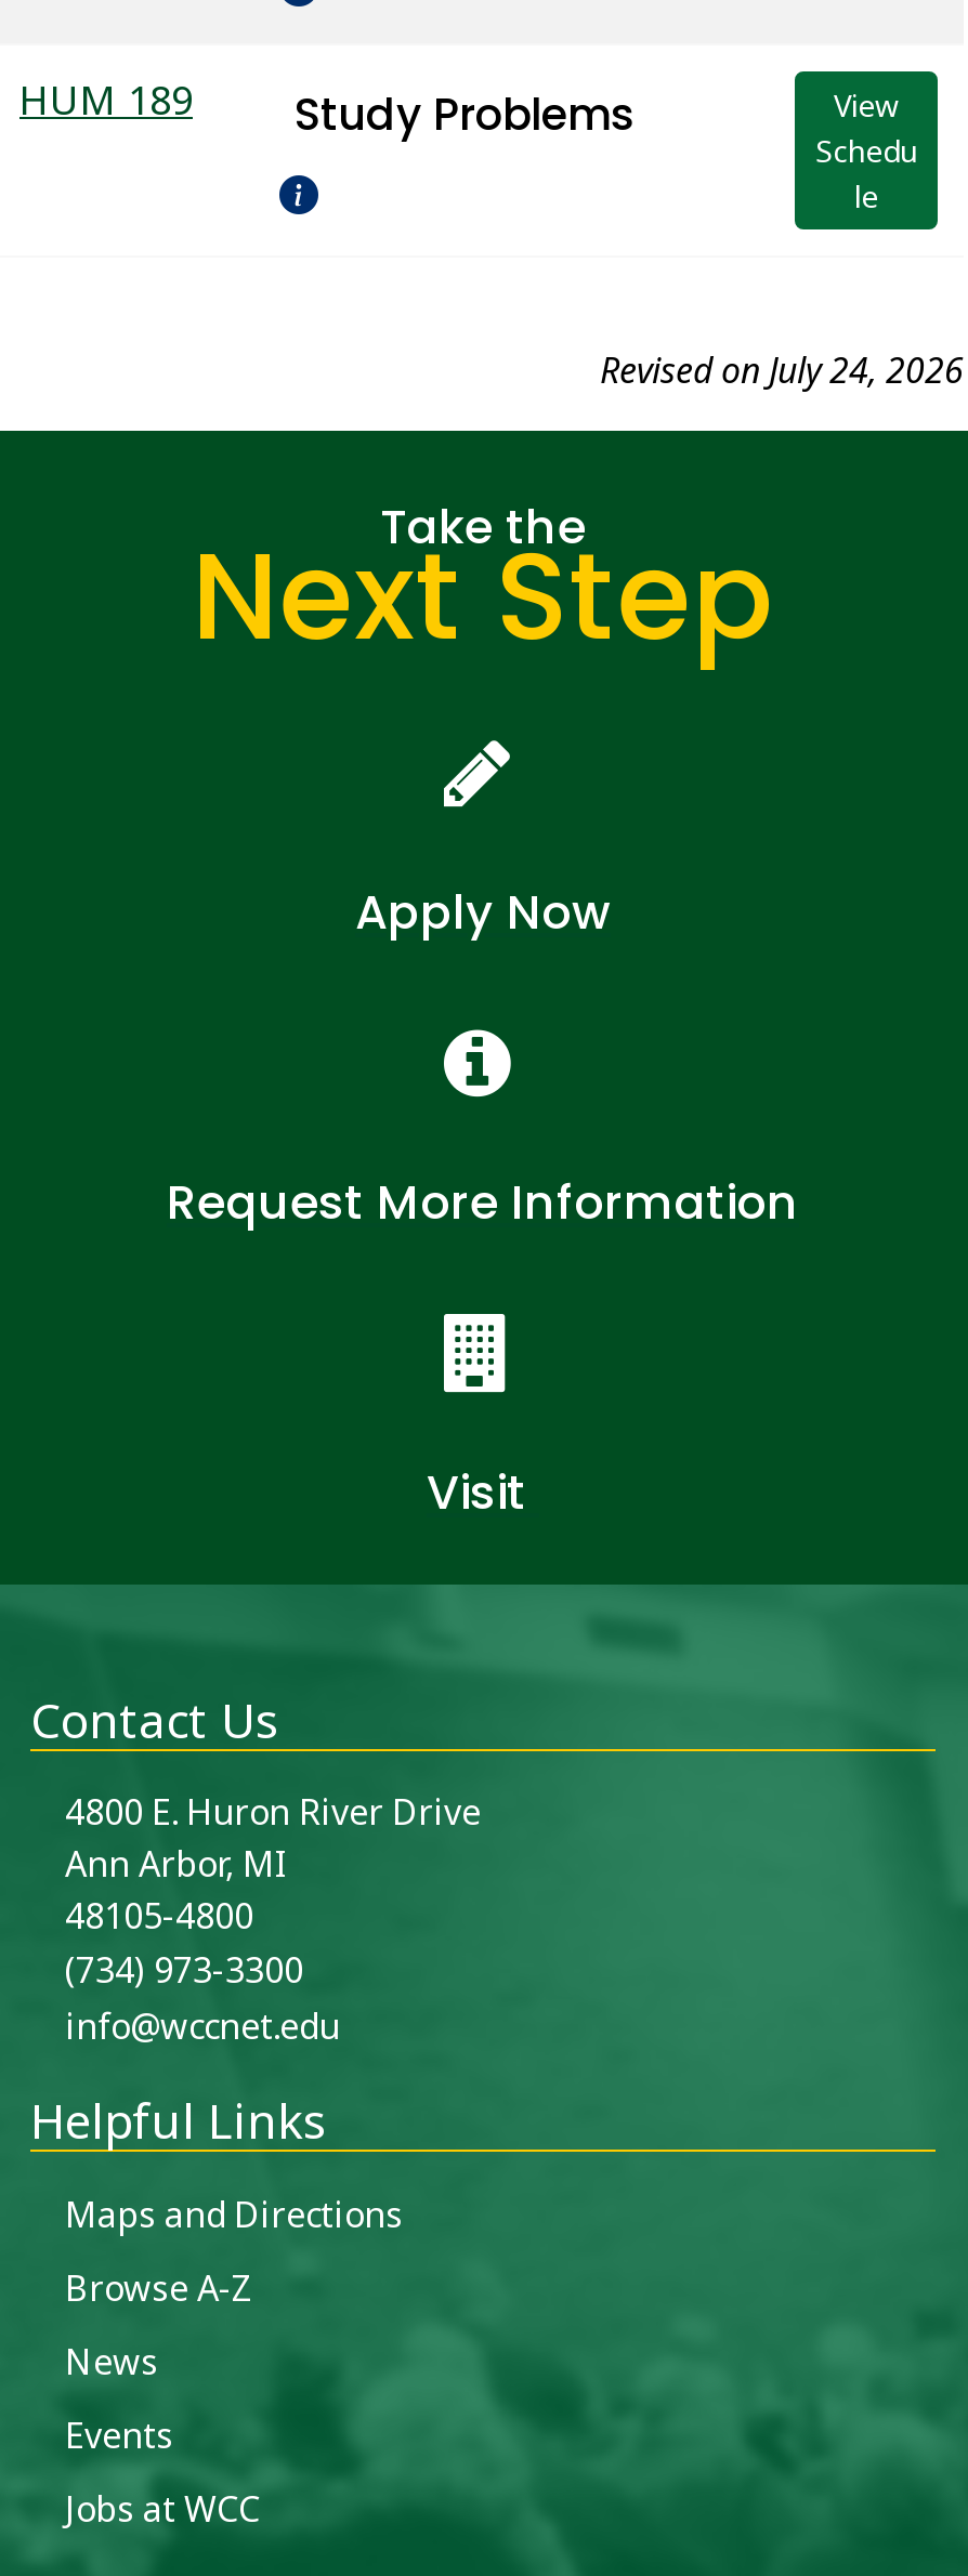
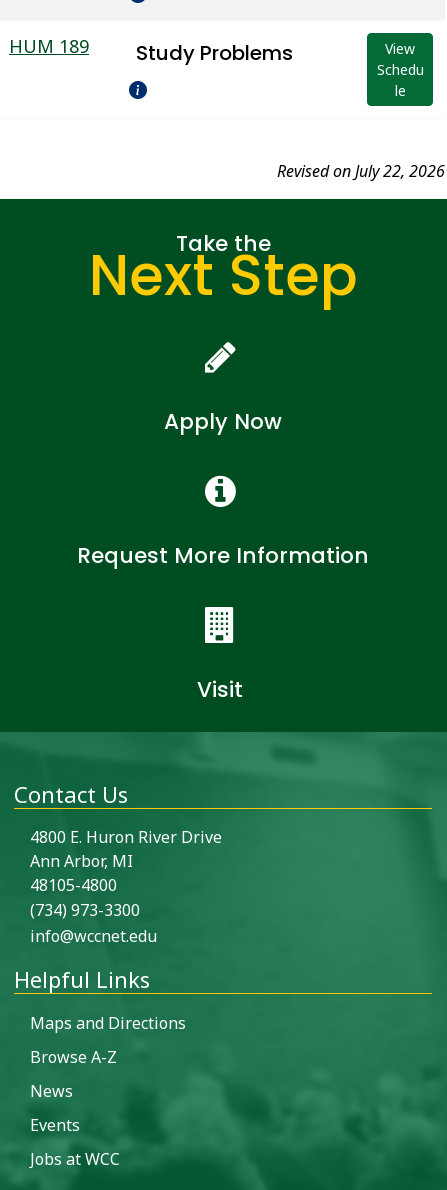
- Revised on July 24, 2026
+ Revised on July 22, 2026
